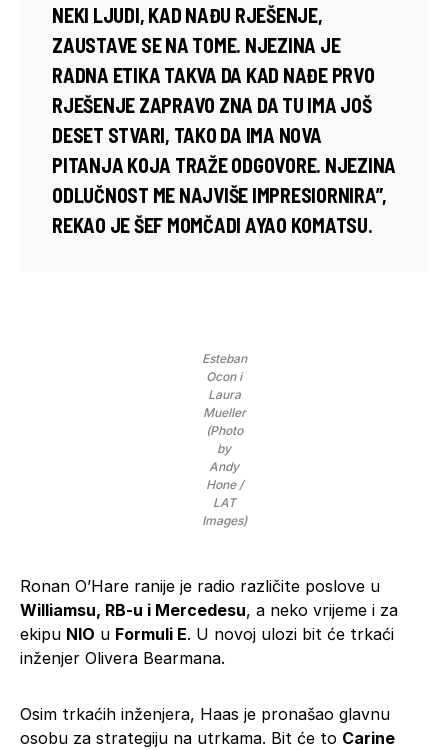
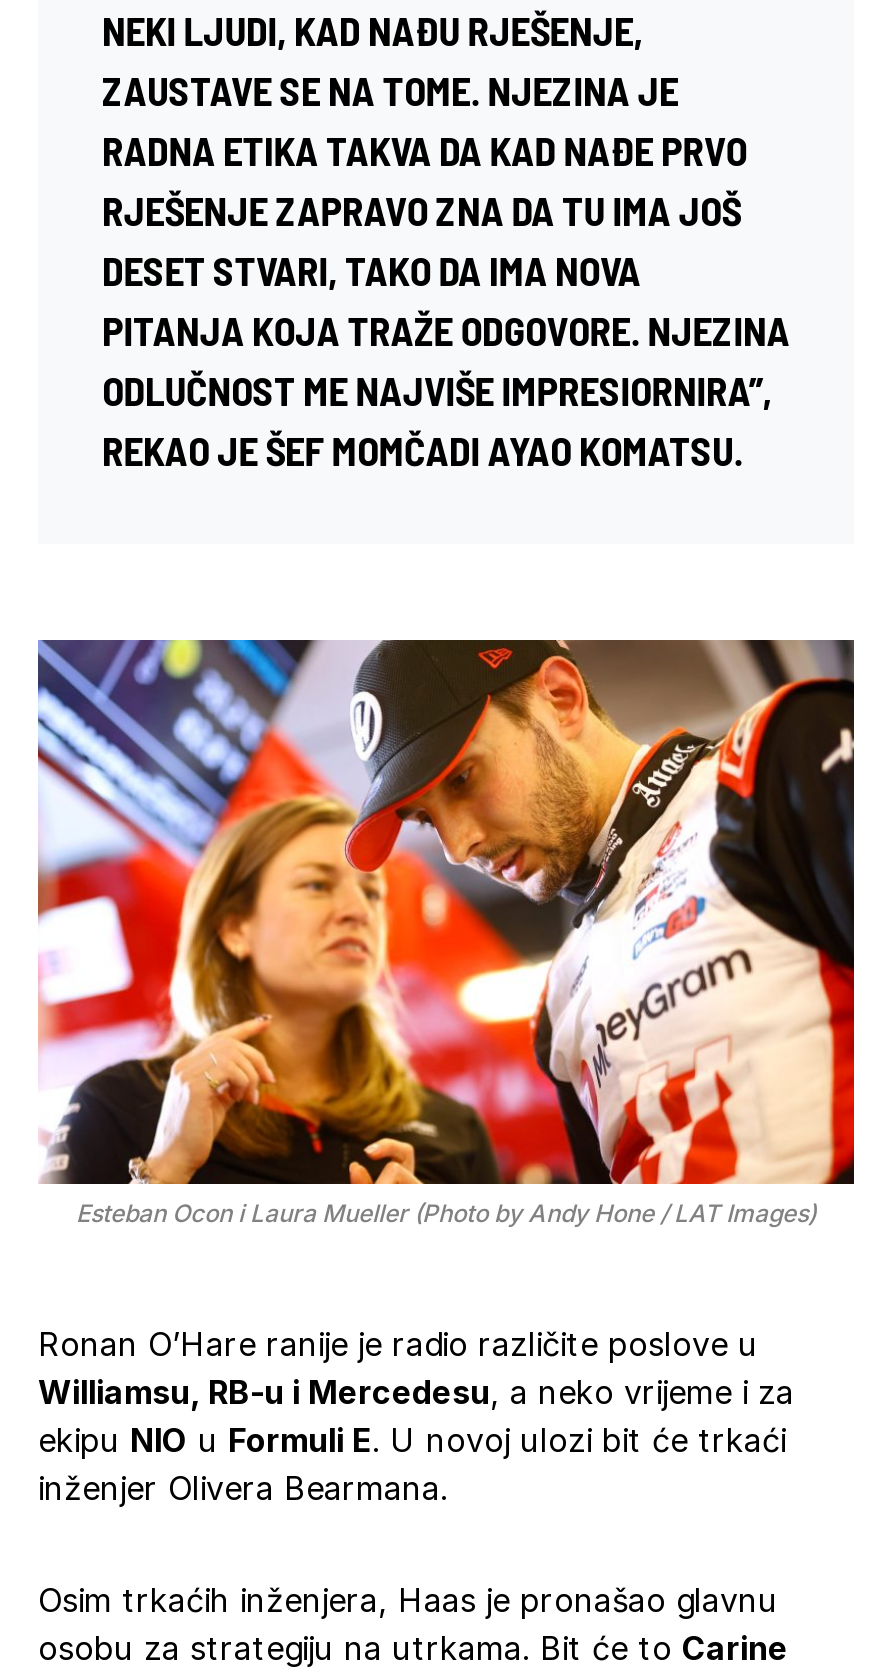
+ [image]
